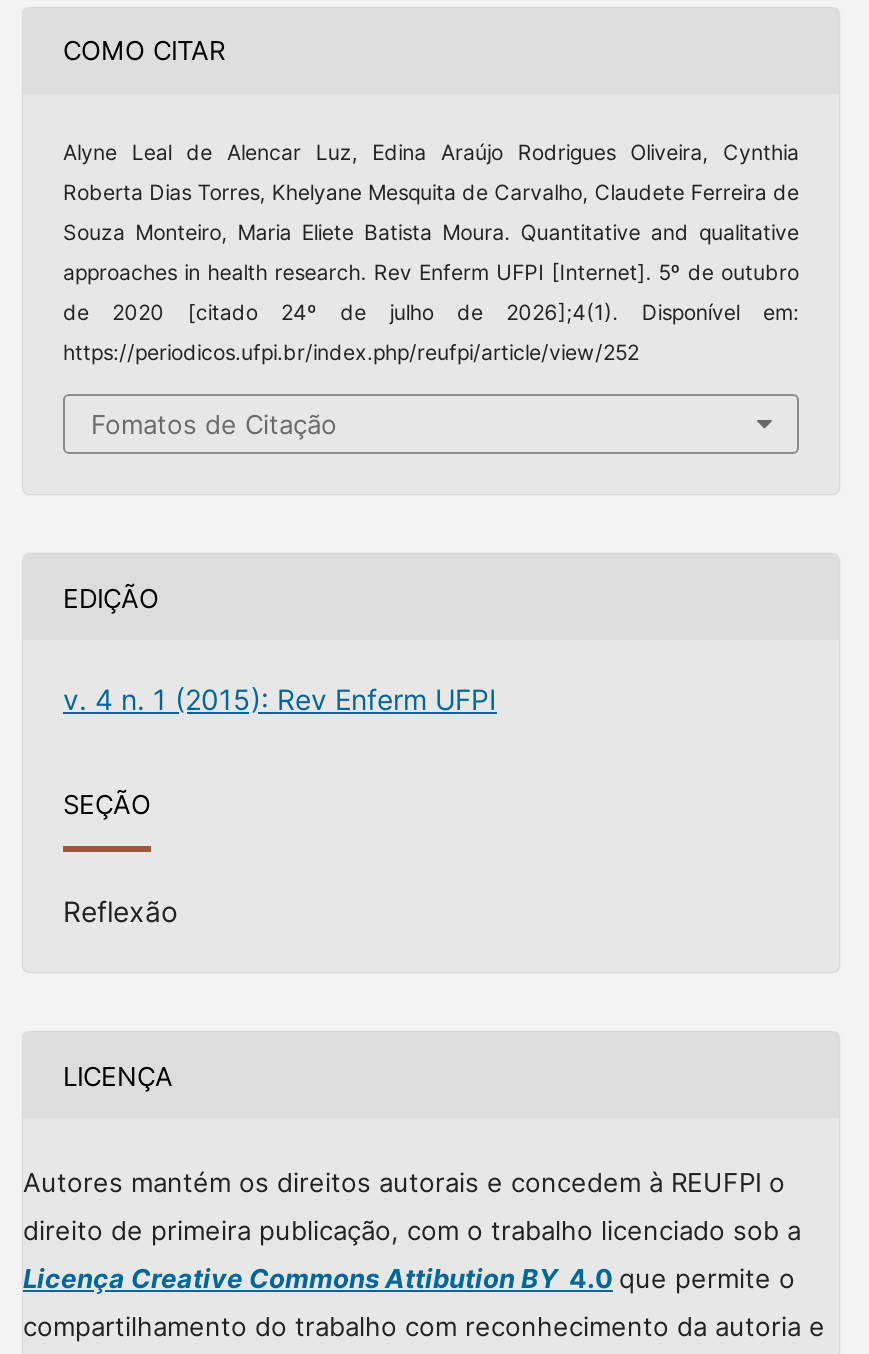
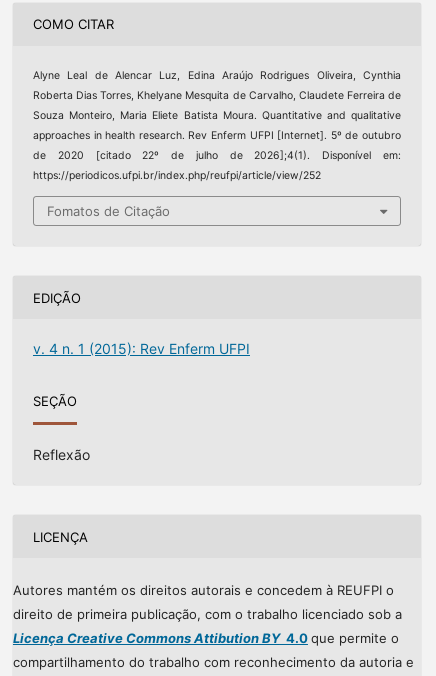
- de 2020 [citado 24º de julho de 2026];4(1). Disponível em:
+ de 2020 [citado 22º de julho de 2026];4(1). Disponível em:
